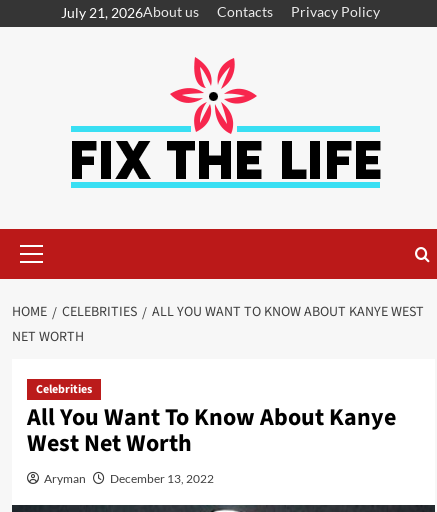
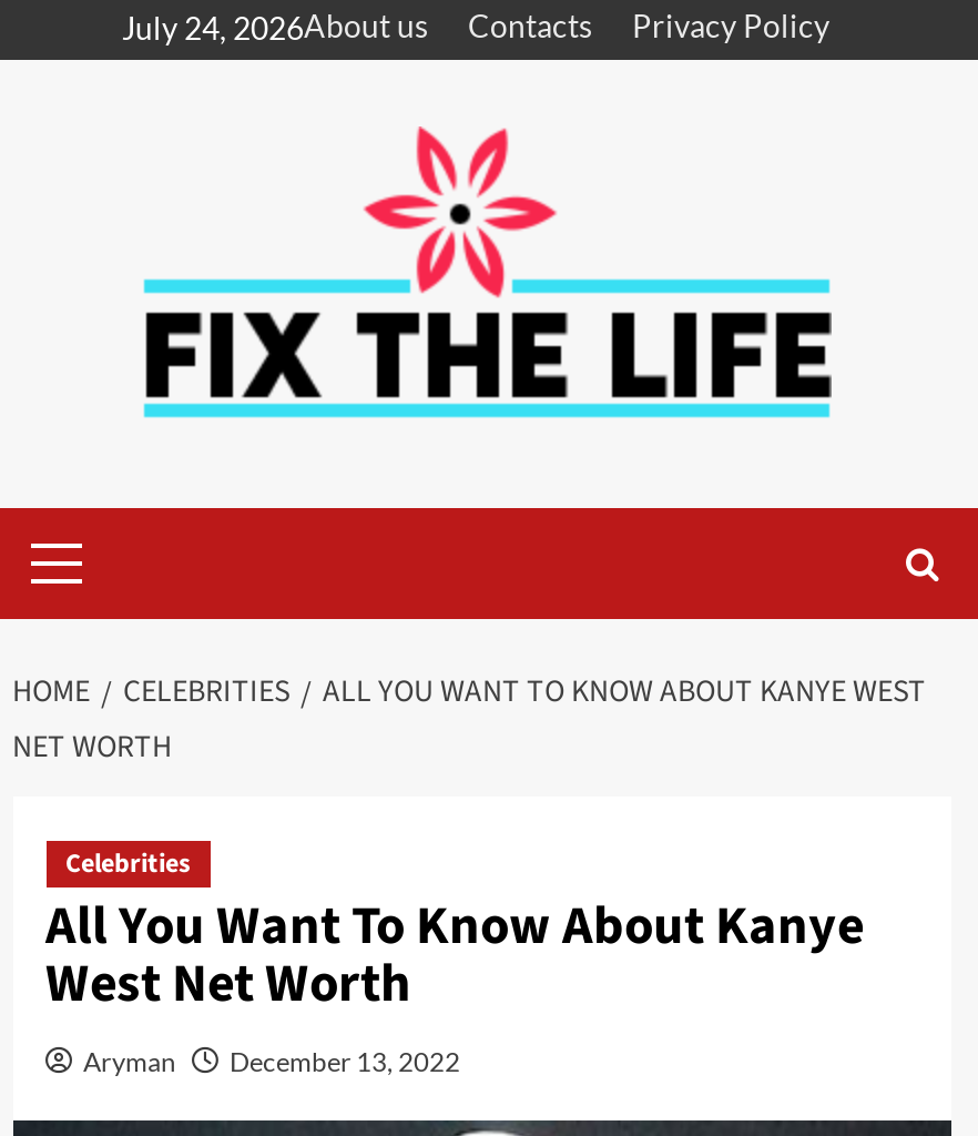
- July 21, 2026About us Contacts Privacy Policy
+ July 24, 2026About us Contacts Privacy Policy
